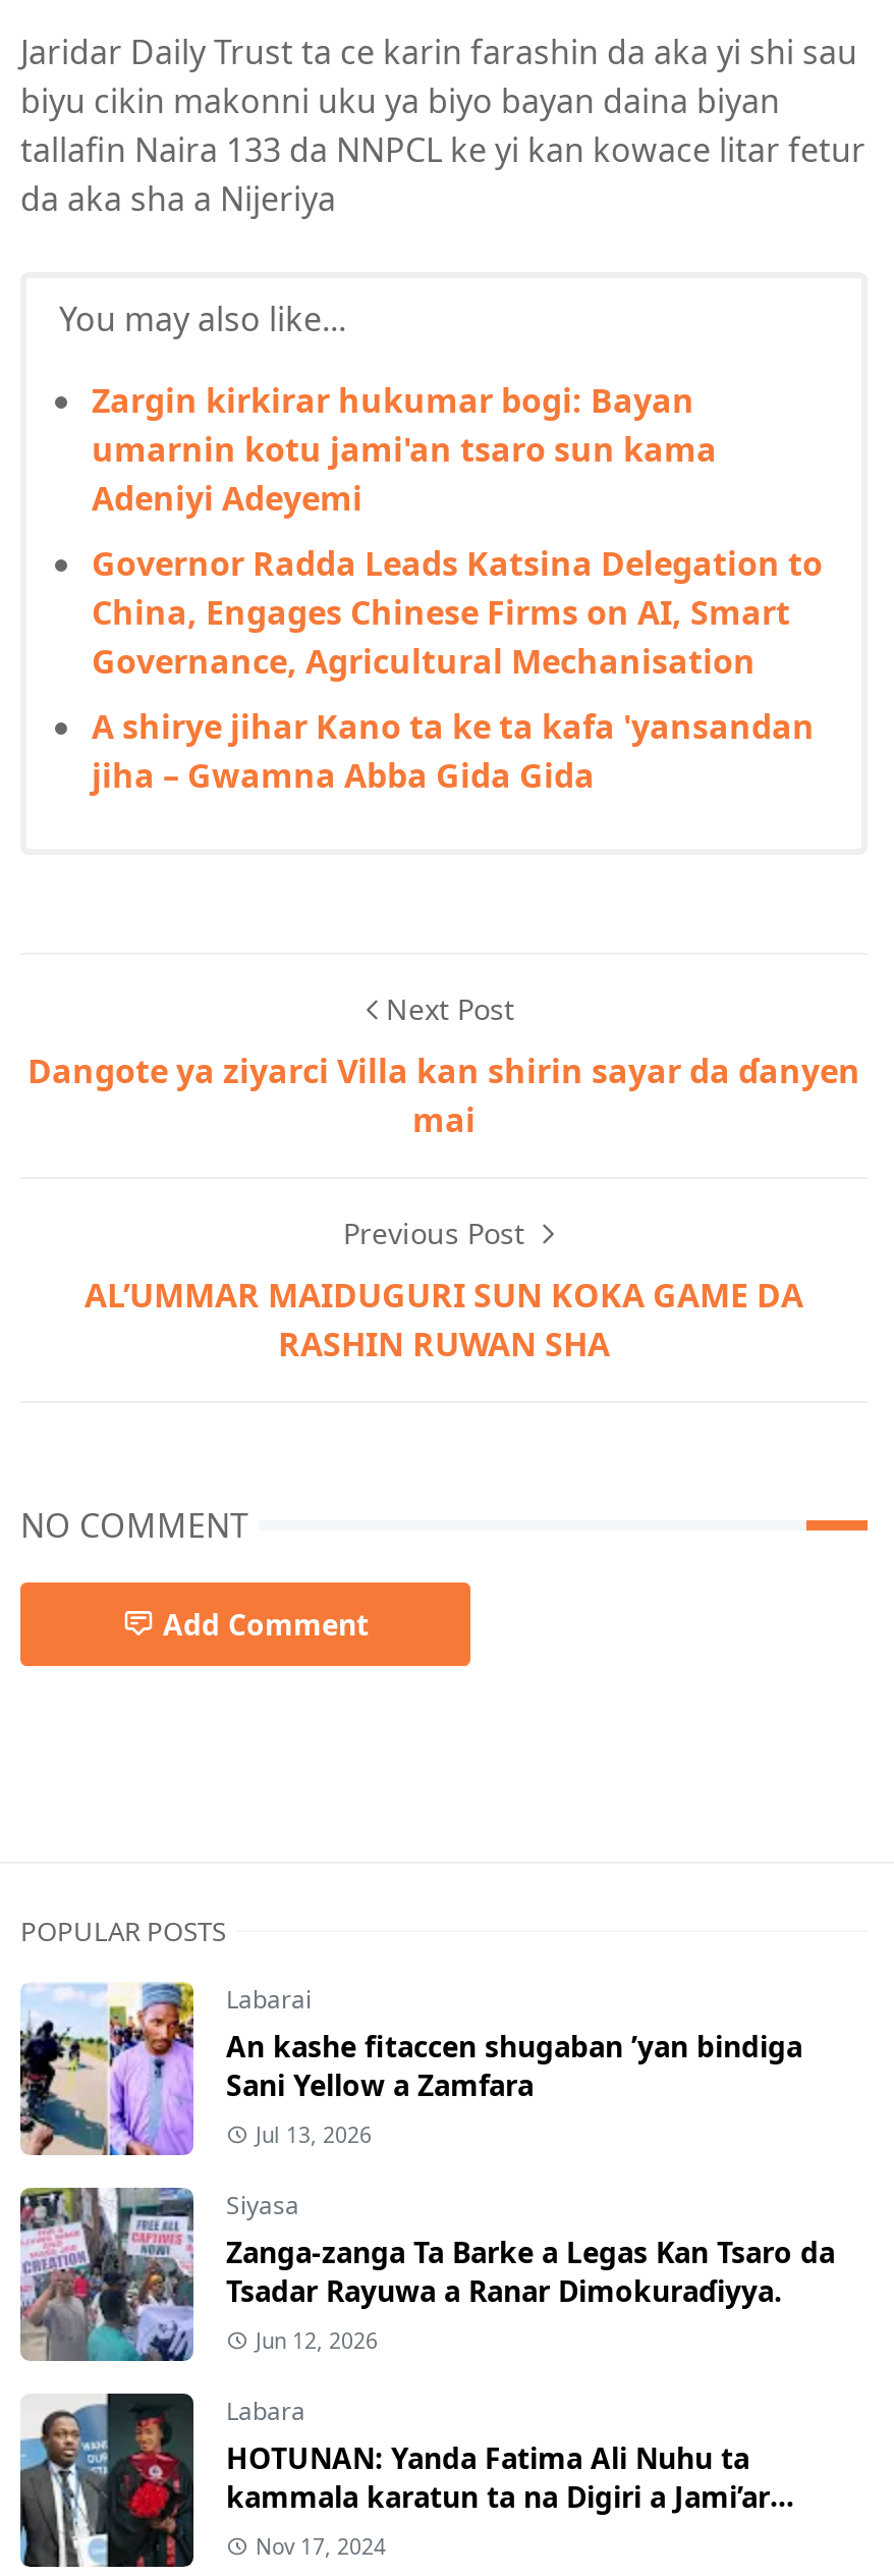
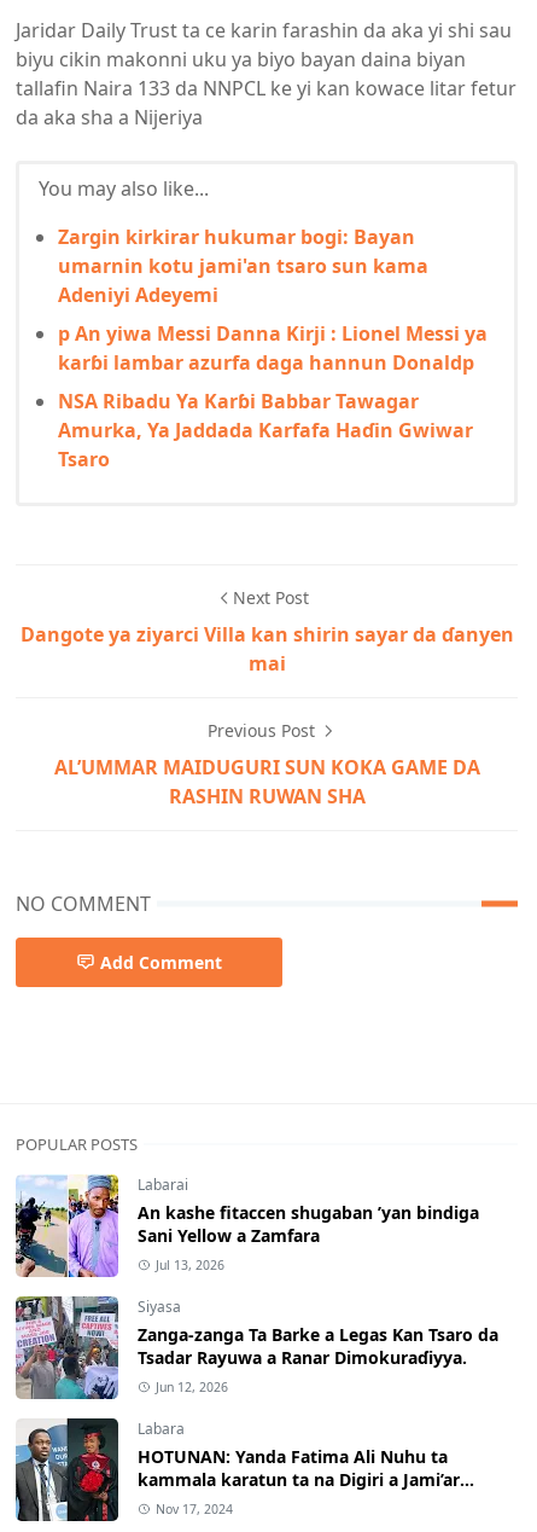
- Governor Radda Leads Katsina Delegation to
- China, Engages Chinese Firms on AI, Smart
- Governance, Agricultural Mechanisation
+ p An yiwa Messi Danna Kirji : Lionel Messi ya
+ karɓi lambar azurfa daga hannun Donaldp

- A shirye jihar Kano ta ke ta kafa 'yansandan
- jiha – Gwamna Abba Gida Gida
+ NSA Ribadu Ya Karɓi Babbar Tawagar
+ Amurka, Ya Jaddada Ƙarfafa Haɗin Gwiwar
+ Tsaro
